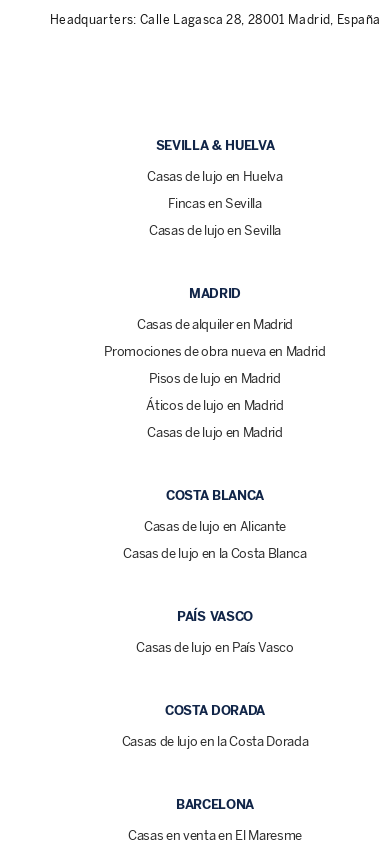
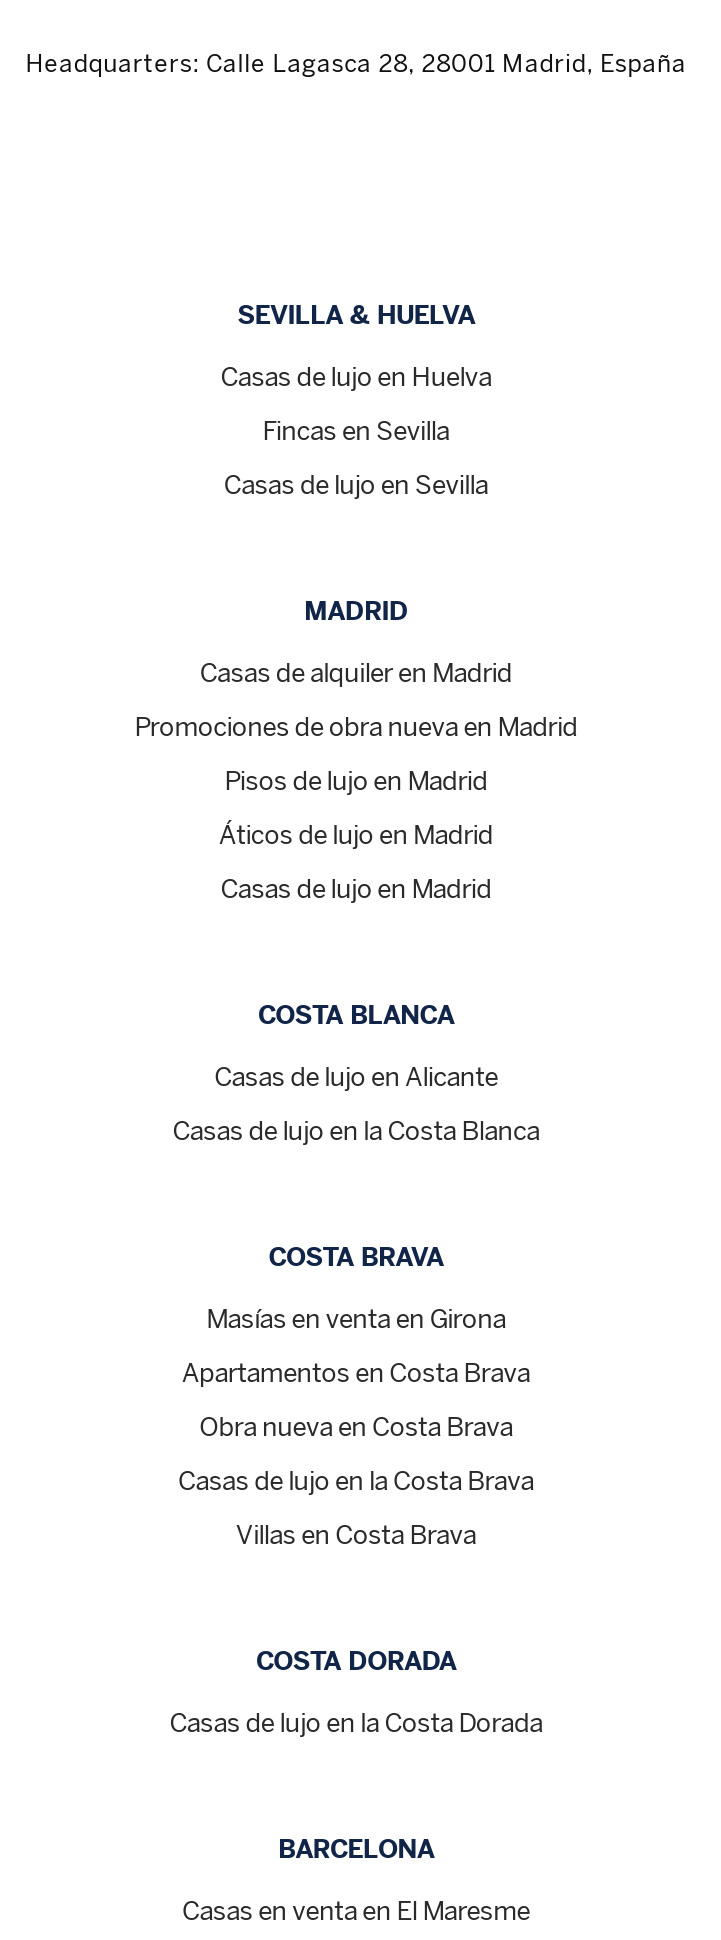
- PAÍS VASCO
- Casas de lujo en País Vasco
+ COSTA BRAVA
+ Masías en venta en Girona
+ Apartamentos en Costa Brava
+ Obra nueva en Costa Brava
+ Casas de lujo en la Costa Brava
+ Villas en Costa Brava
